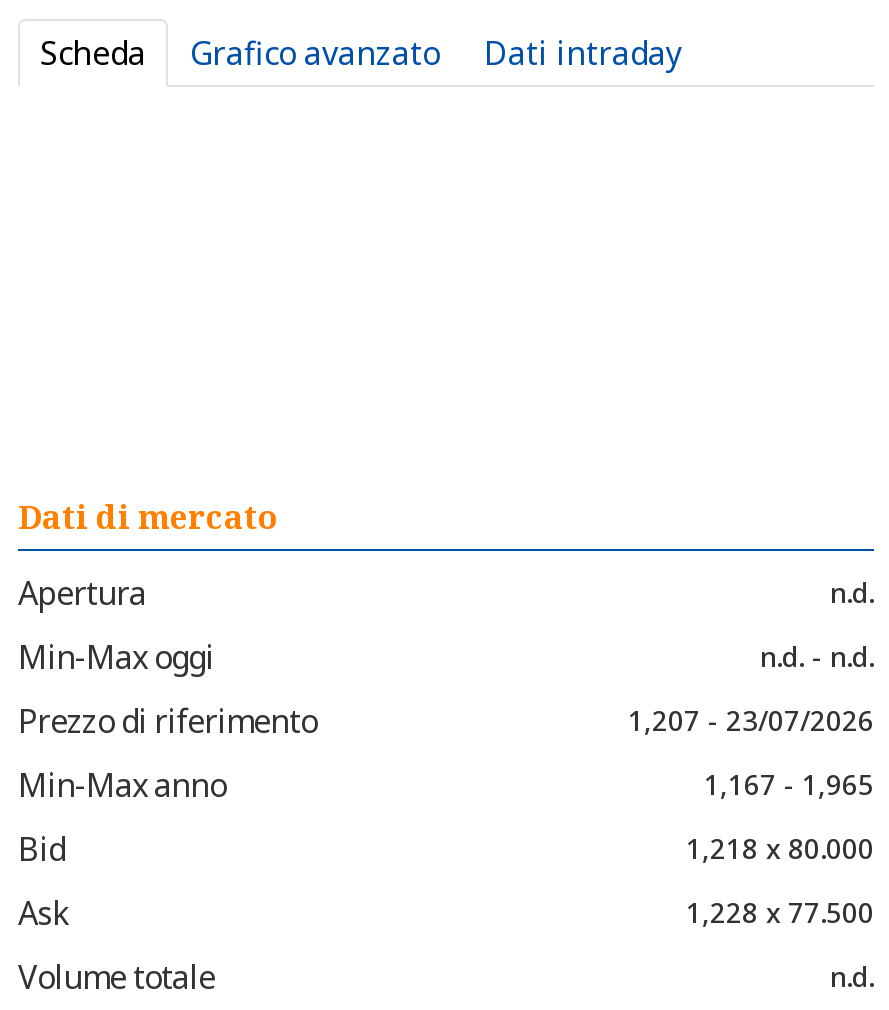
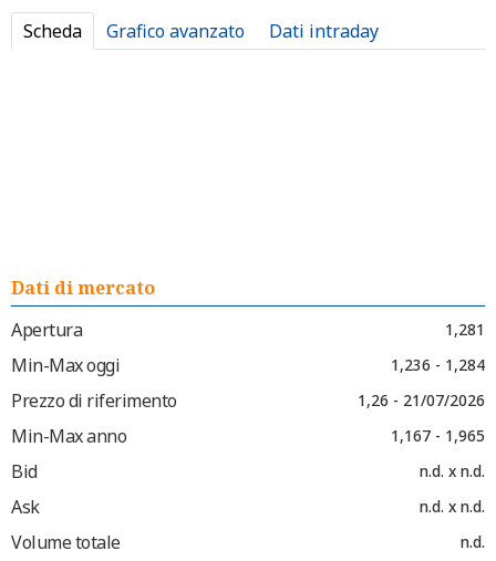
- n.d.
+ 1,281

- n.d. - n.d.
+ 1,236 - 1,284

- 1,207 - 23/07/2026
+ 1,26 - 21/07/2026

- 1,218 x 80.000
+ n.d. x n.d.

- 1,228 x 77.500
+ n.d. x n.d.
